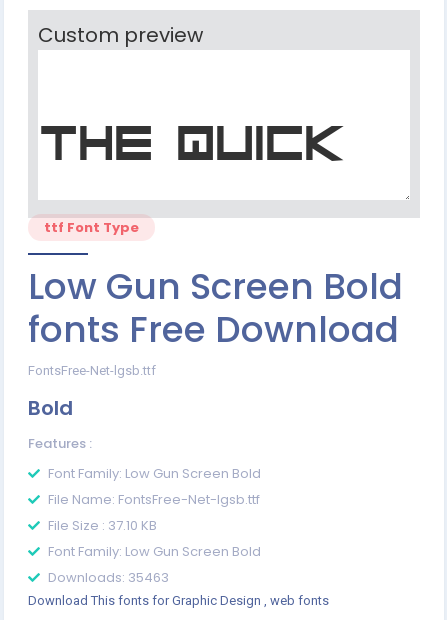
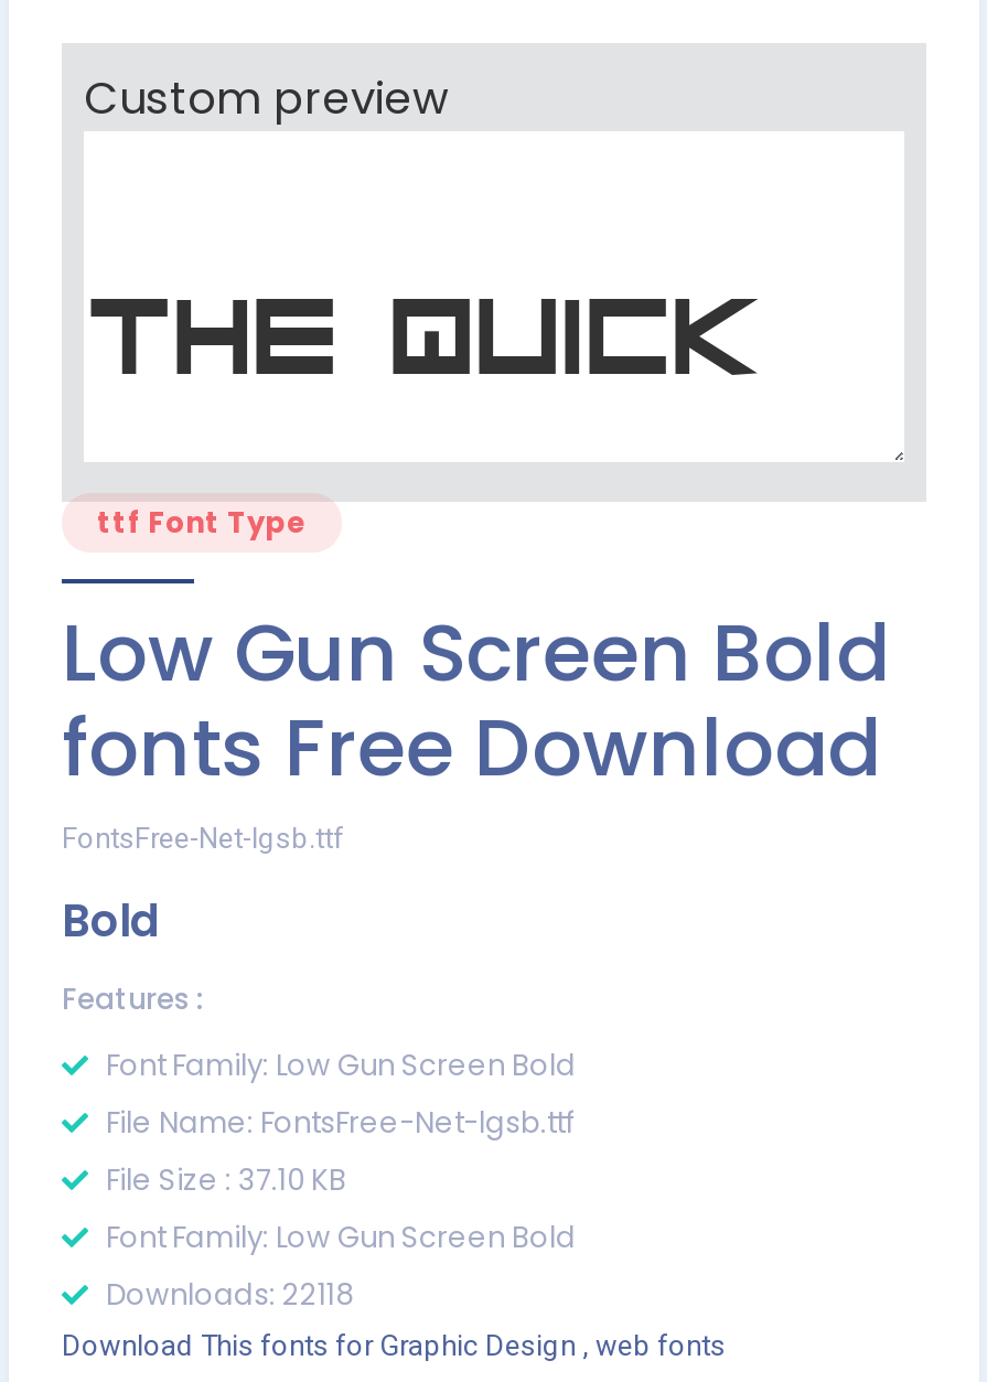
- Downloads: 35463
+ Downloads: 22118
